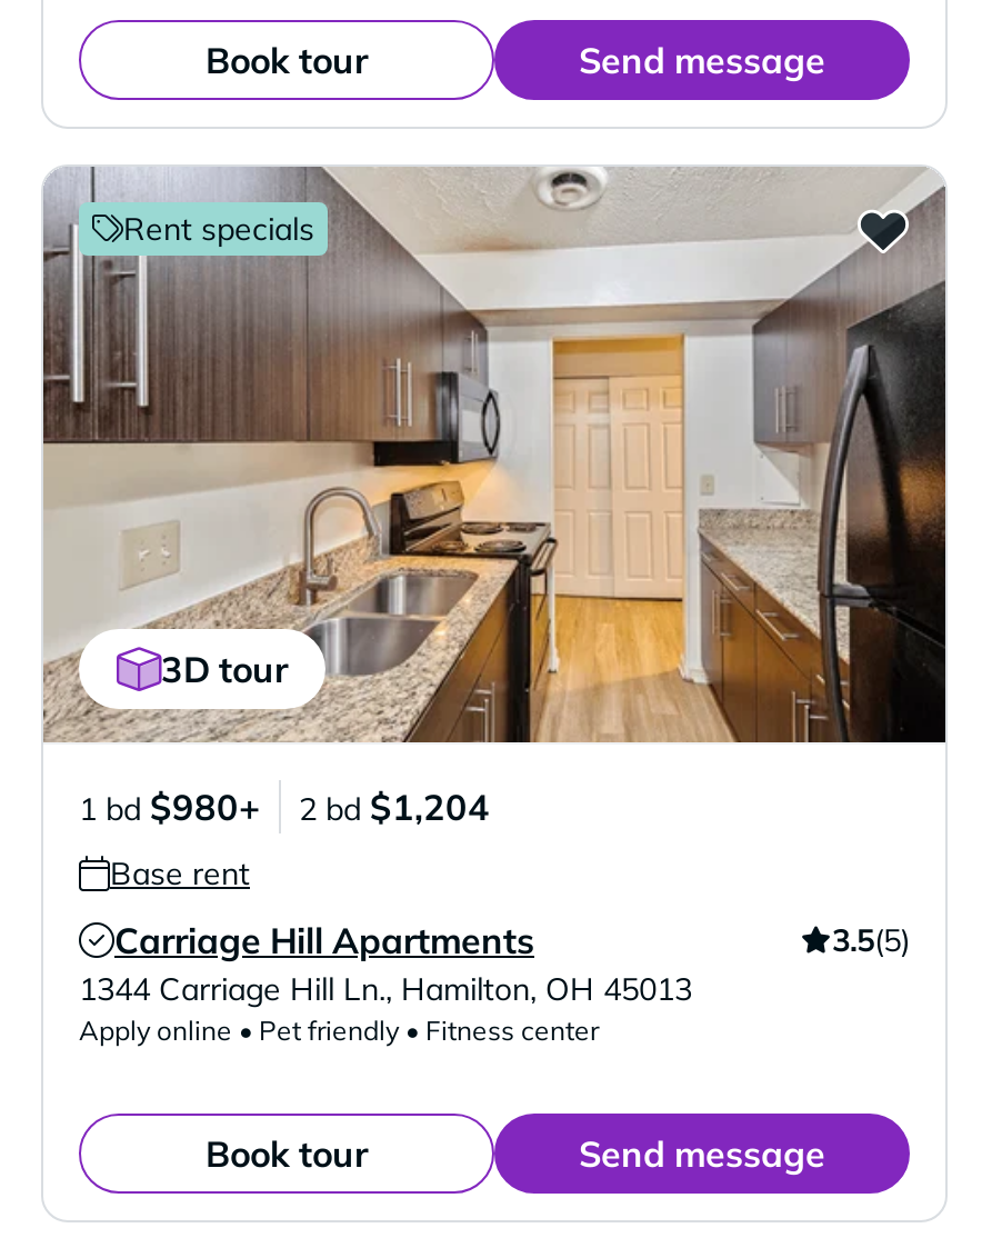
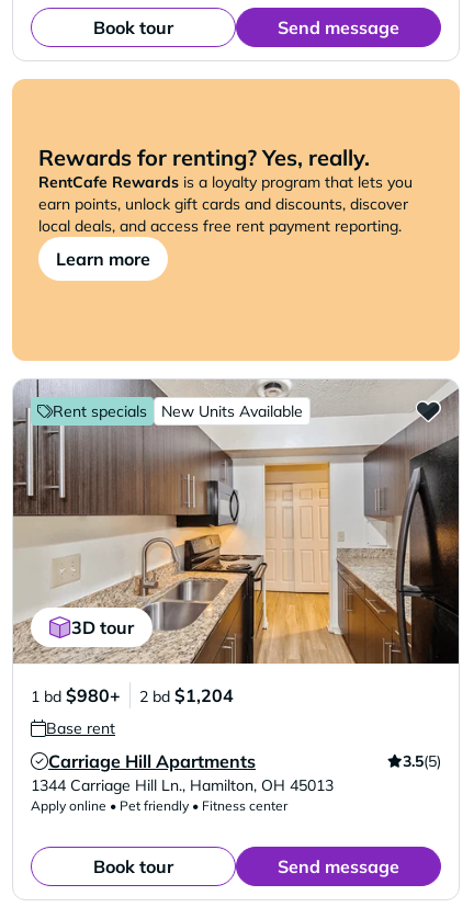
+ [image]
+ Rewards for renting? Yes, really.
+ RentCafe Rewards is a loyalty program that lets you
+ earn points, unlock gift cards and discounts, discover
+ local deals, and access free rent payment reporting.
+ Learn more

+ New Units Available
